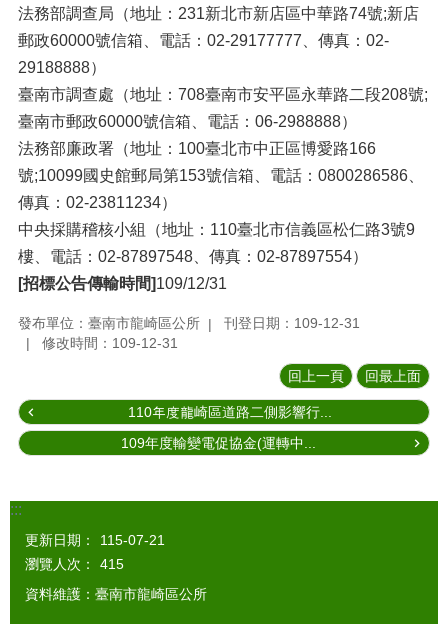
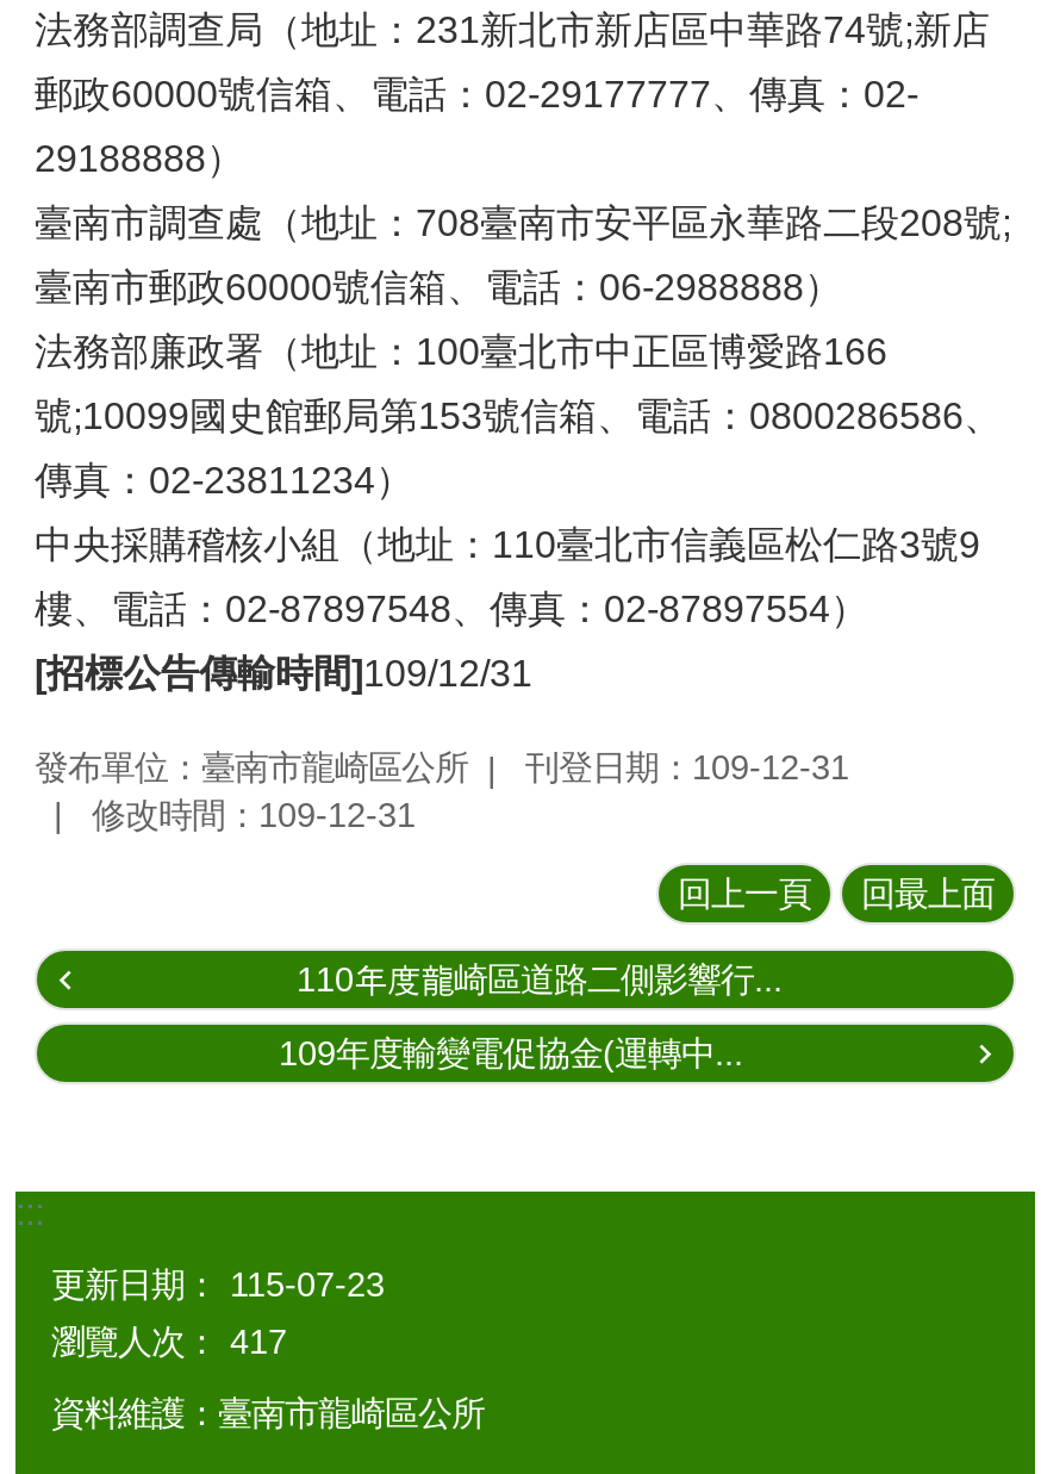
- 更新日期： 115-07-21
+ 更新日期： 115-07-23

- 瀏覽人次： 415
+ 瀏覽人次： 417
